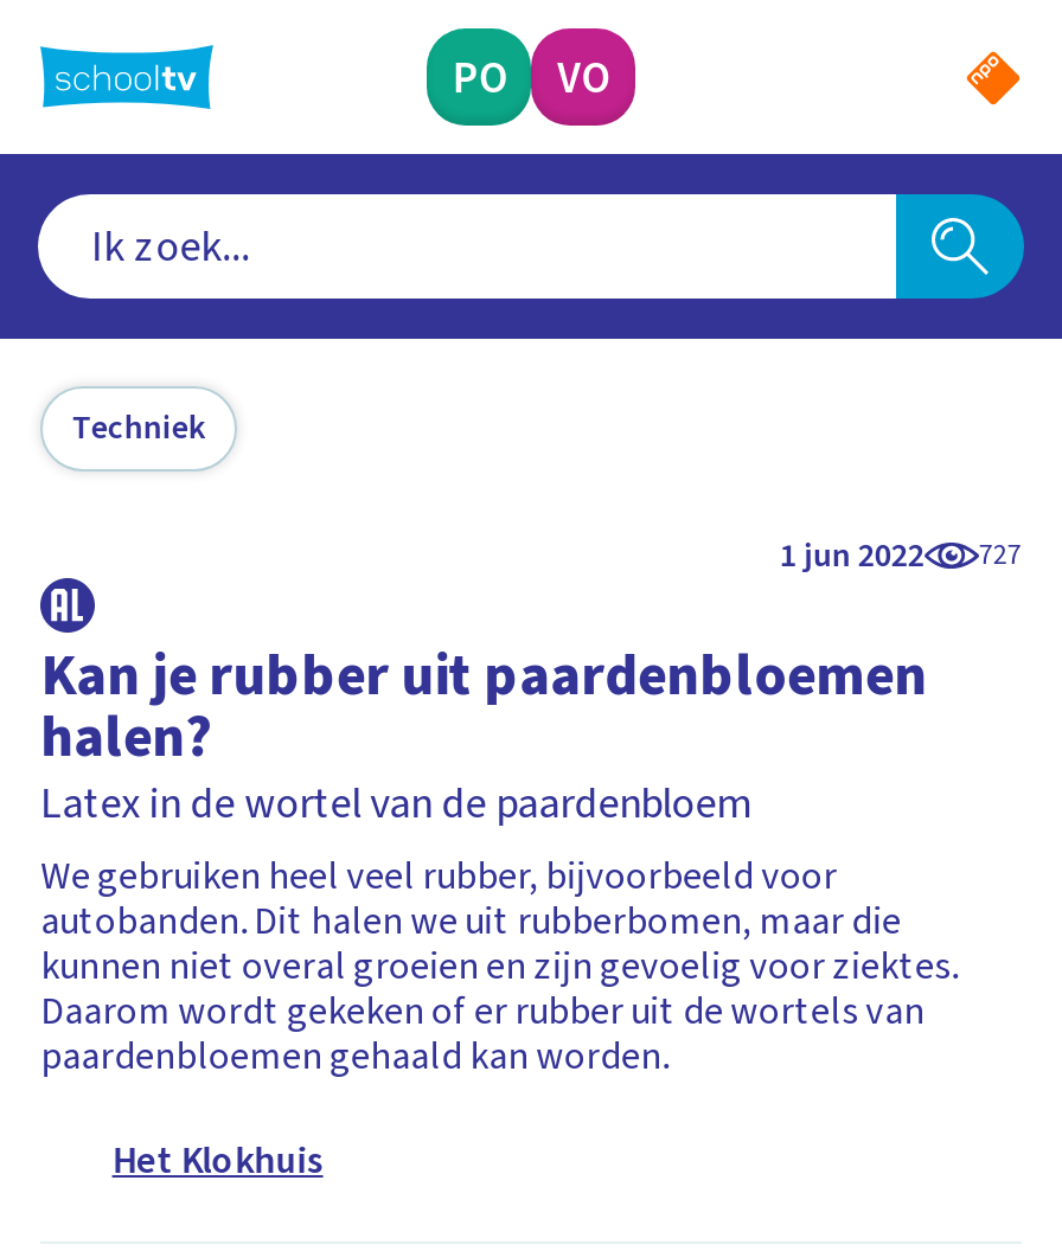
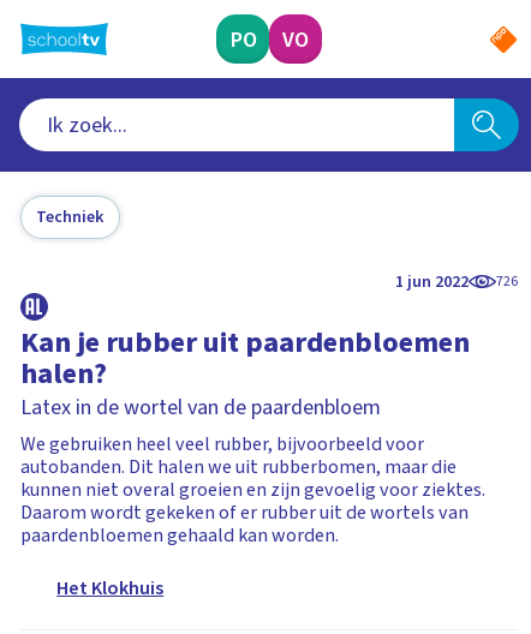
- 1 jun 2022 727
+ 1 jun 2022 726
